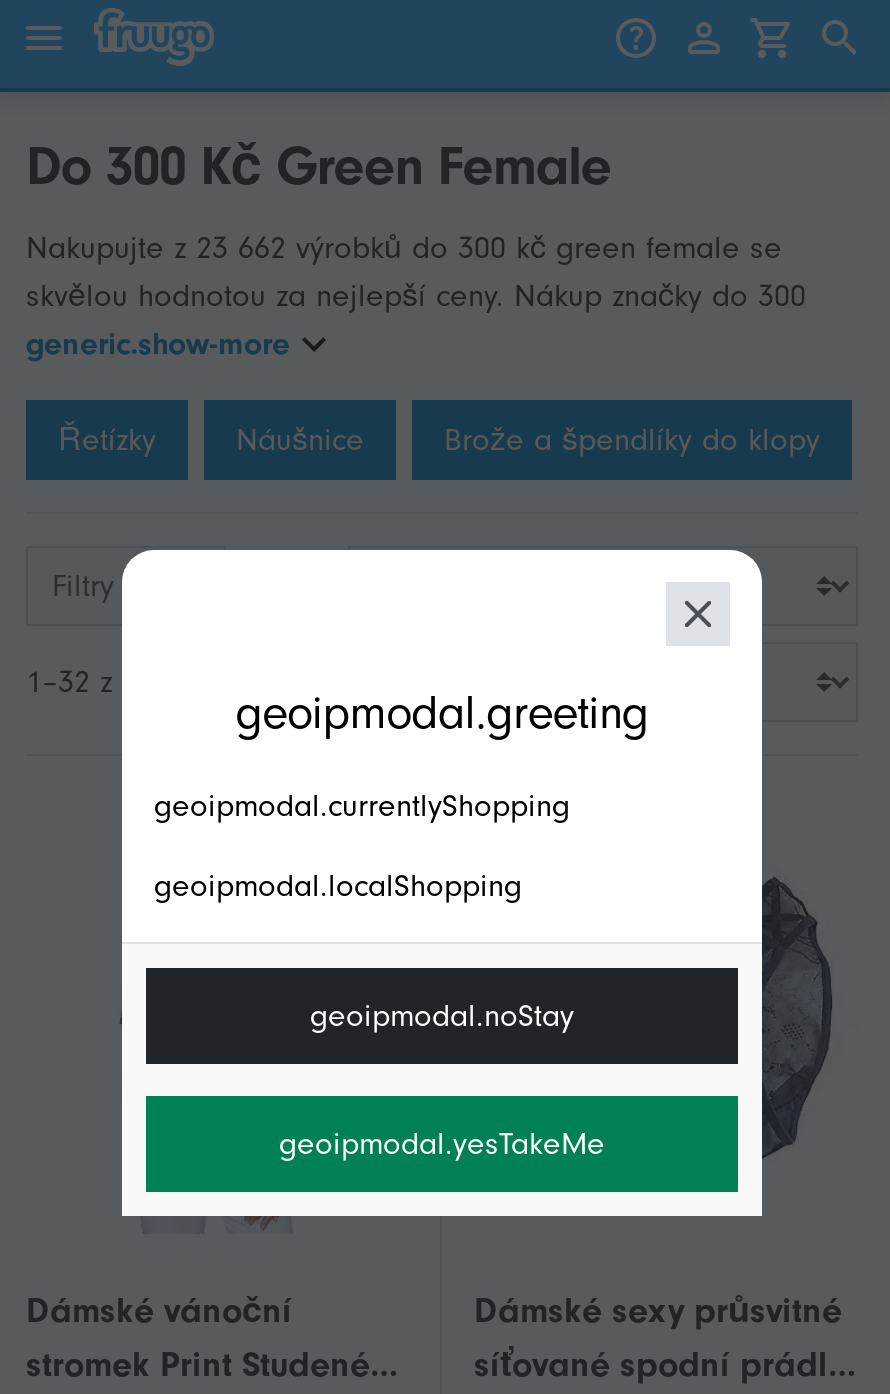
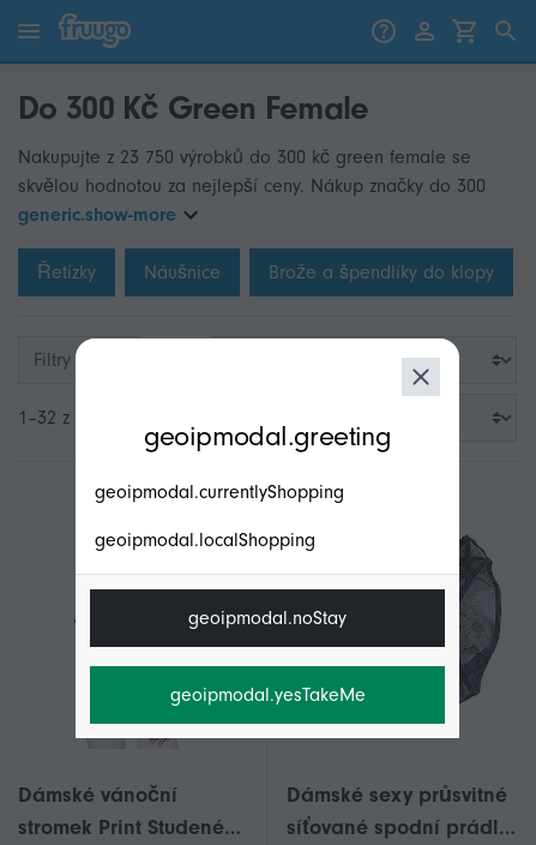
- Nakupujte z 23 662 výrobků do 300 kč green female se
+ Nakupujte z 23 750 výrobků do 300 kč green female se
